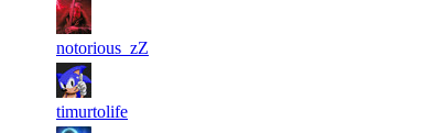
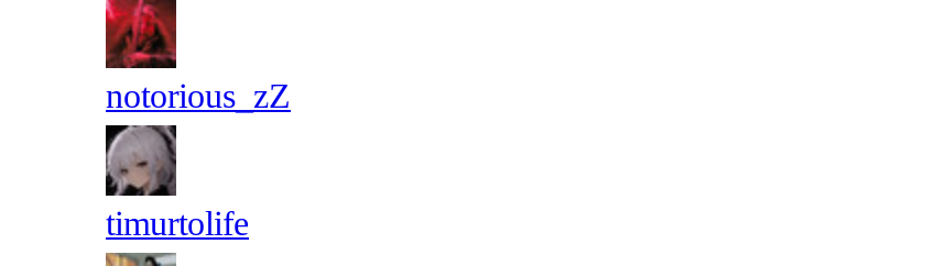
- [image]
+ [image]
